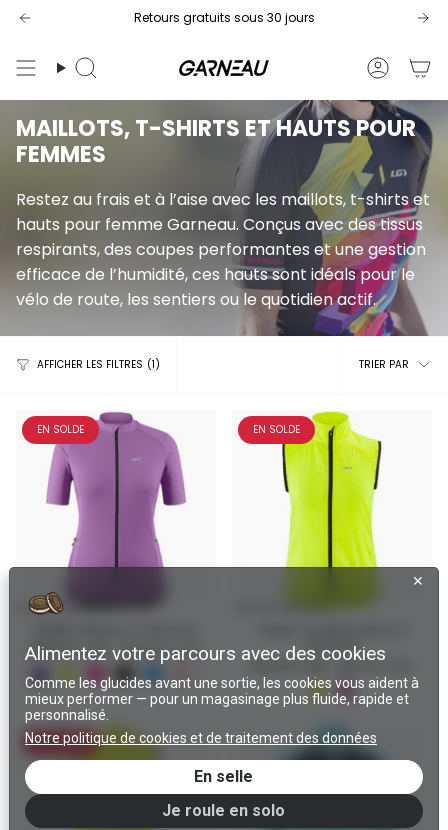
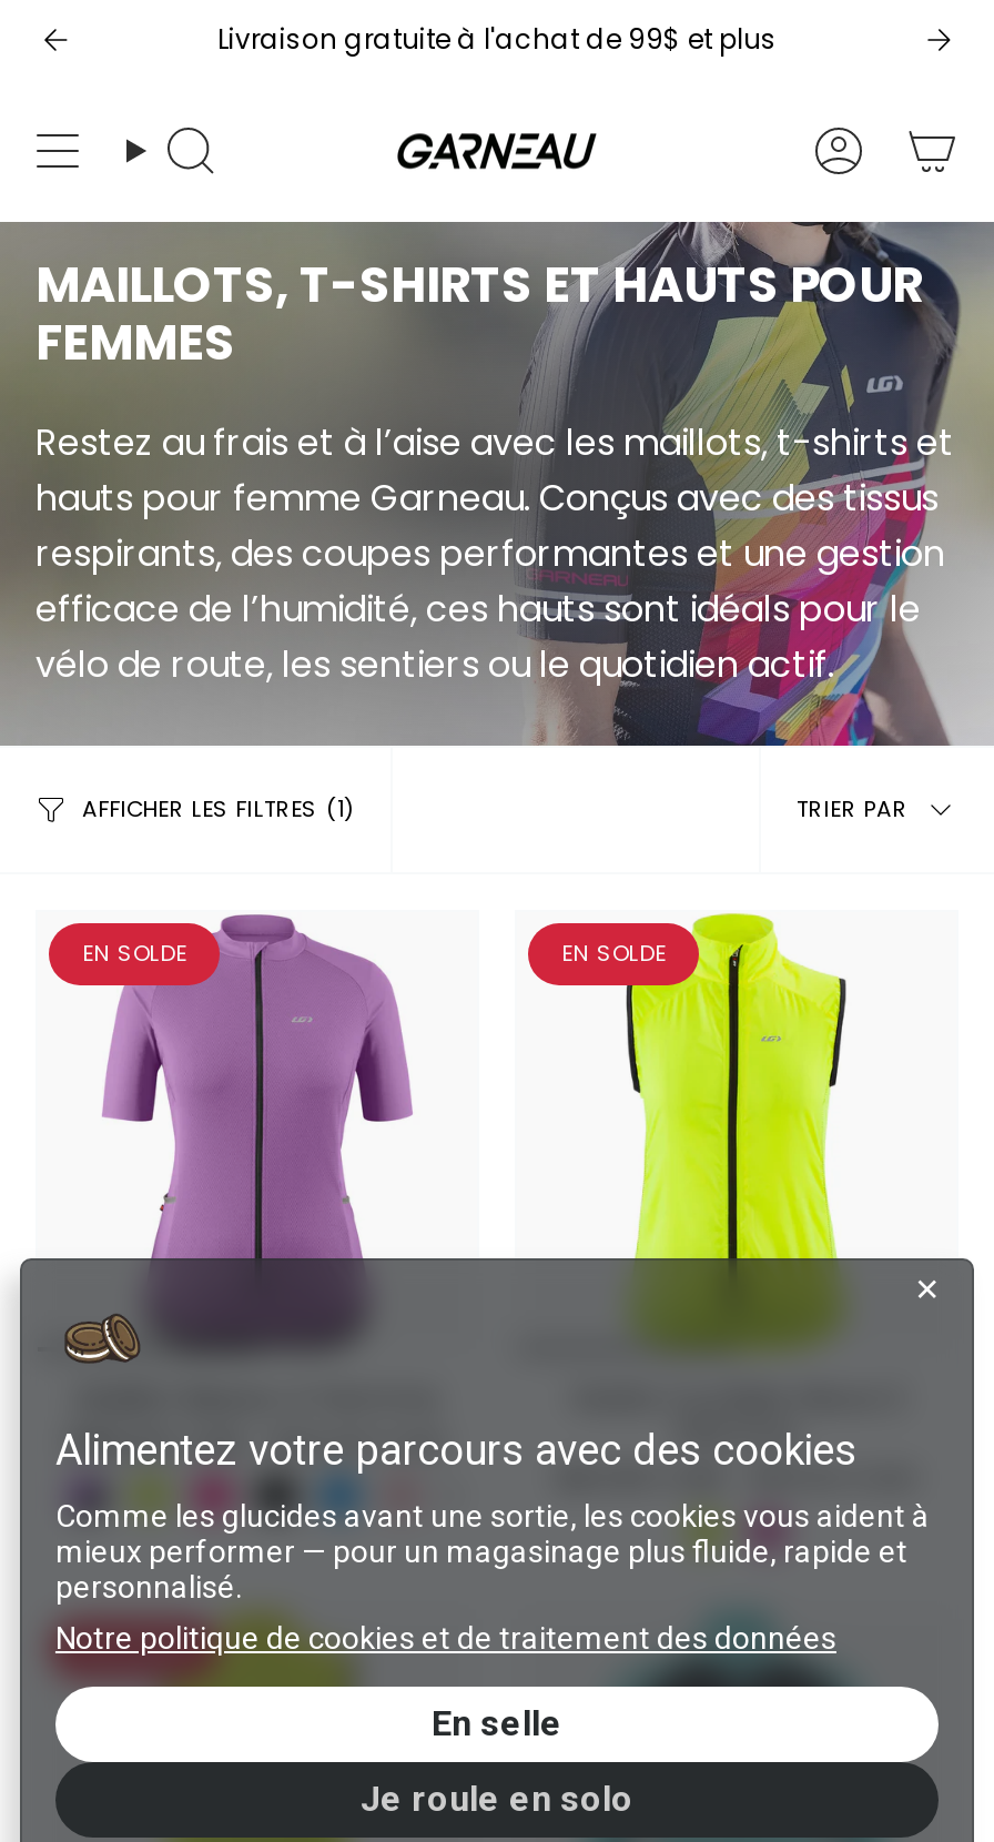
- Retours gratuits sous 30 jours
+ Livraison gratuite à l'achat de 99$ et plus
